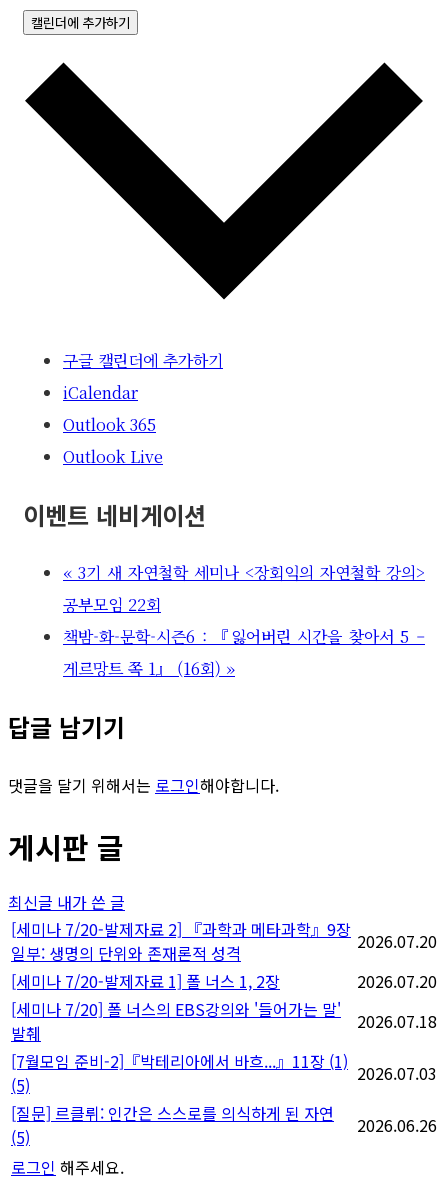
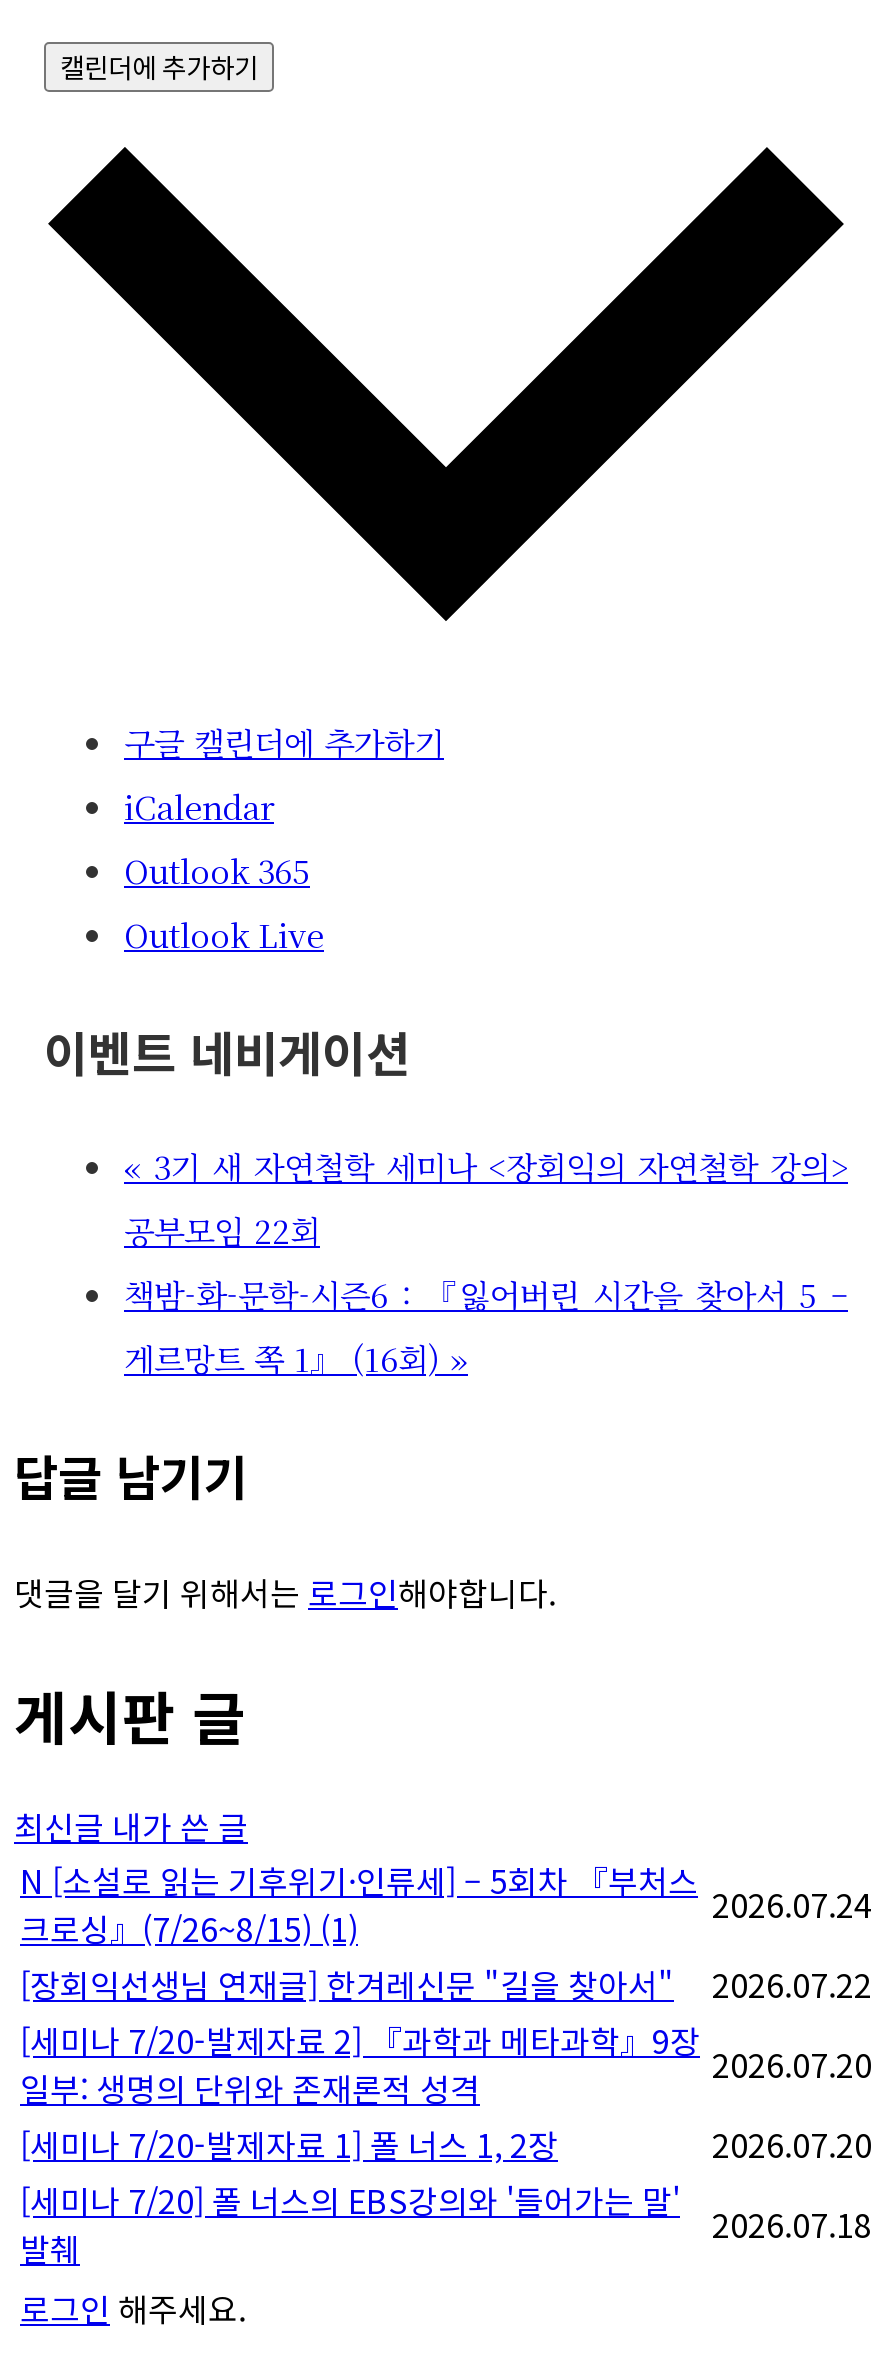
+ N [소설로 읽는 기후위기·인류세] – 5회차 『부처스
+ 크로싱』(7/26~8/15) (1)
+ 2026.07.24
+ [장회익선생님 연재글] 한겨레신문 "길을 찾아서"
+ 2026.07.22

moved down: [세미나 7/20-발제자료 2] 『과학과 메타과학』9장 | 일부: 생명의 단위와 존재론적 성격 | 2026.07.20 | [세미나 7/20-발제자료 1] 폴 너스 1, 2장 | 2026.07.20 | 2026.07.18

- [7월모임 준비-2]『박테리아에서 바흐...』11장 (1)
- (5)
- 2026.07.03
- [질문] 르클뤼: 인간은 스스로를 의식하게 된 자연
- (5)
- 2026.06.26
